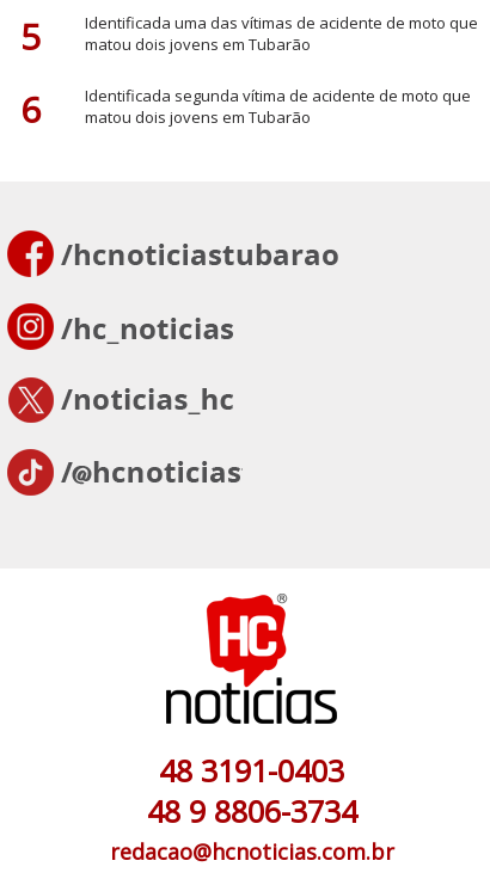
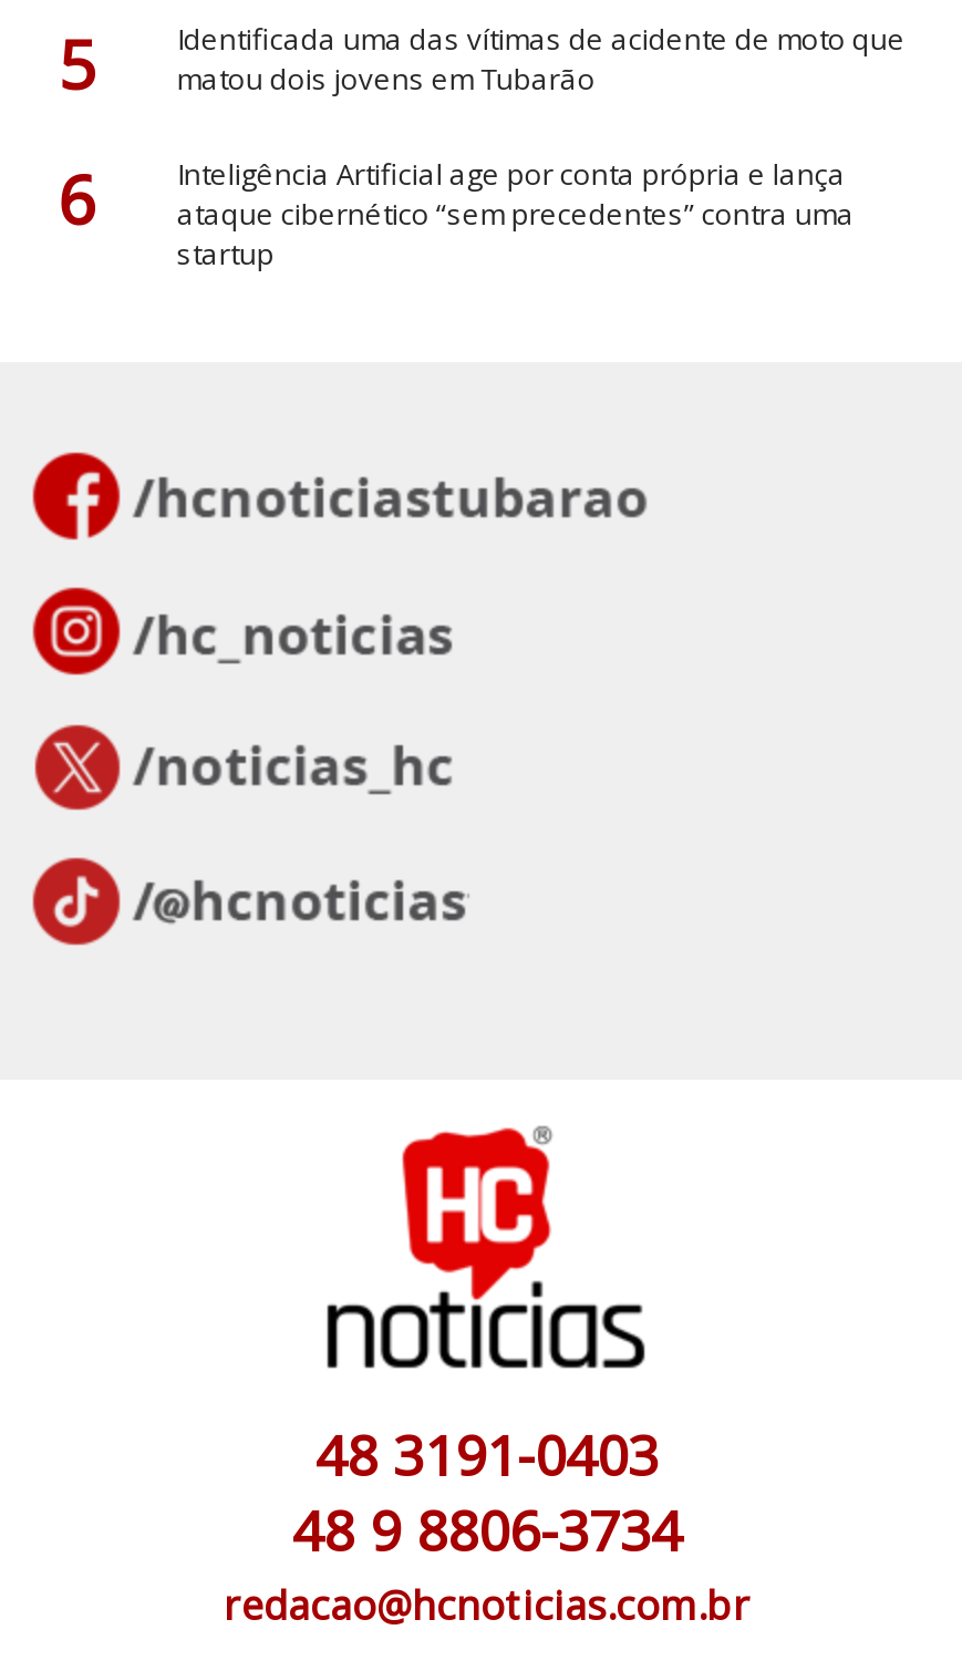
- Identificada segunda vítima de acidente de moto que
- matou dois jovens em Tubarão
+ Inteligência Artificial age por conta própria e lança
+ ataque cibernético “sem precedentes” contra uma
+ startup
